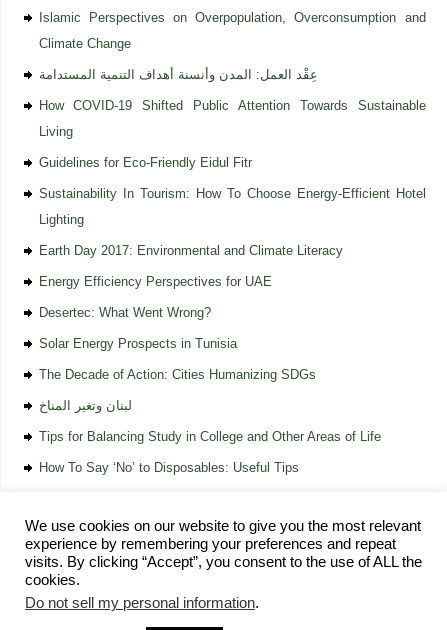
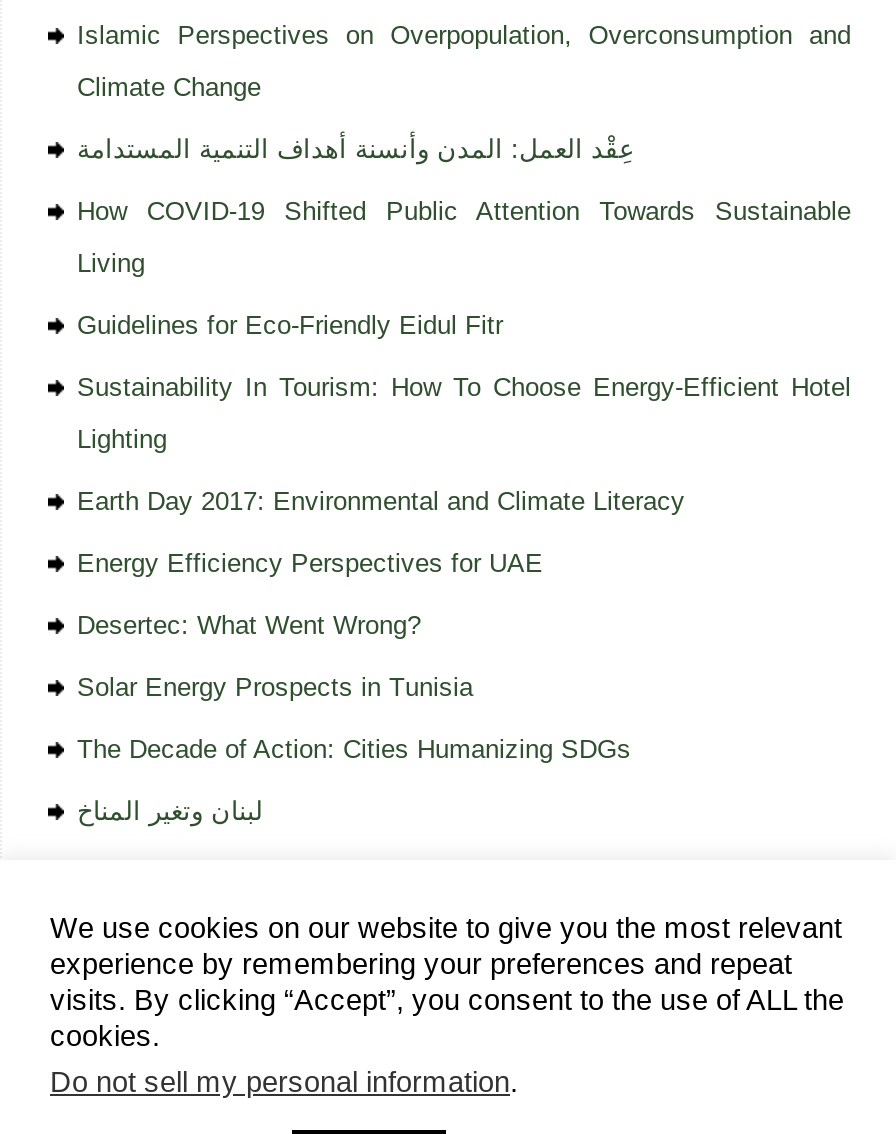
- Tips for Balancing Study in College and Other Areas of Life
- How To Say ‘No’ to Disposables: Useful Tips
